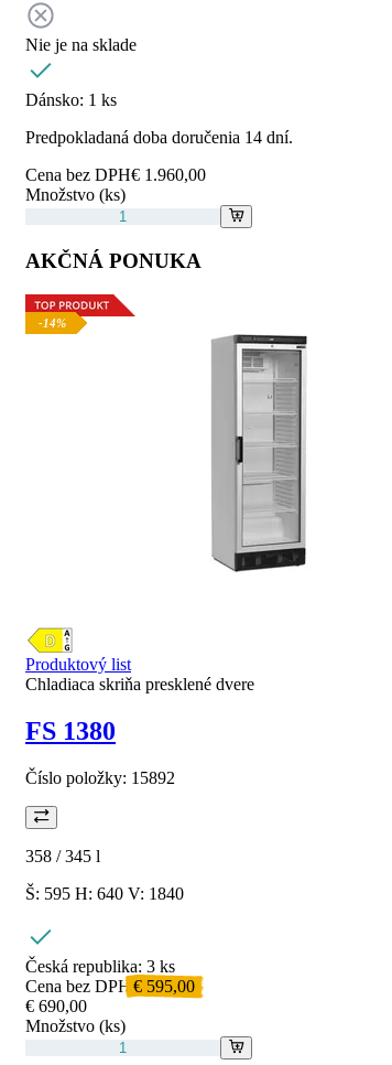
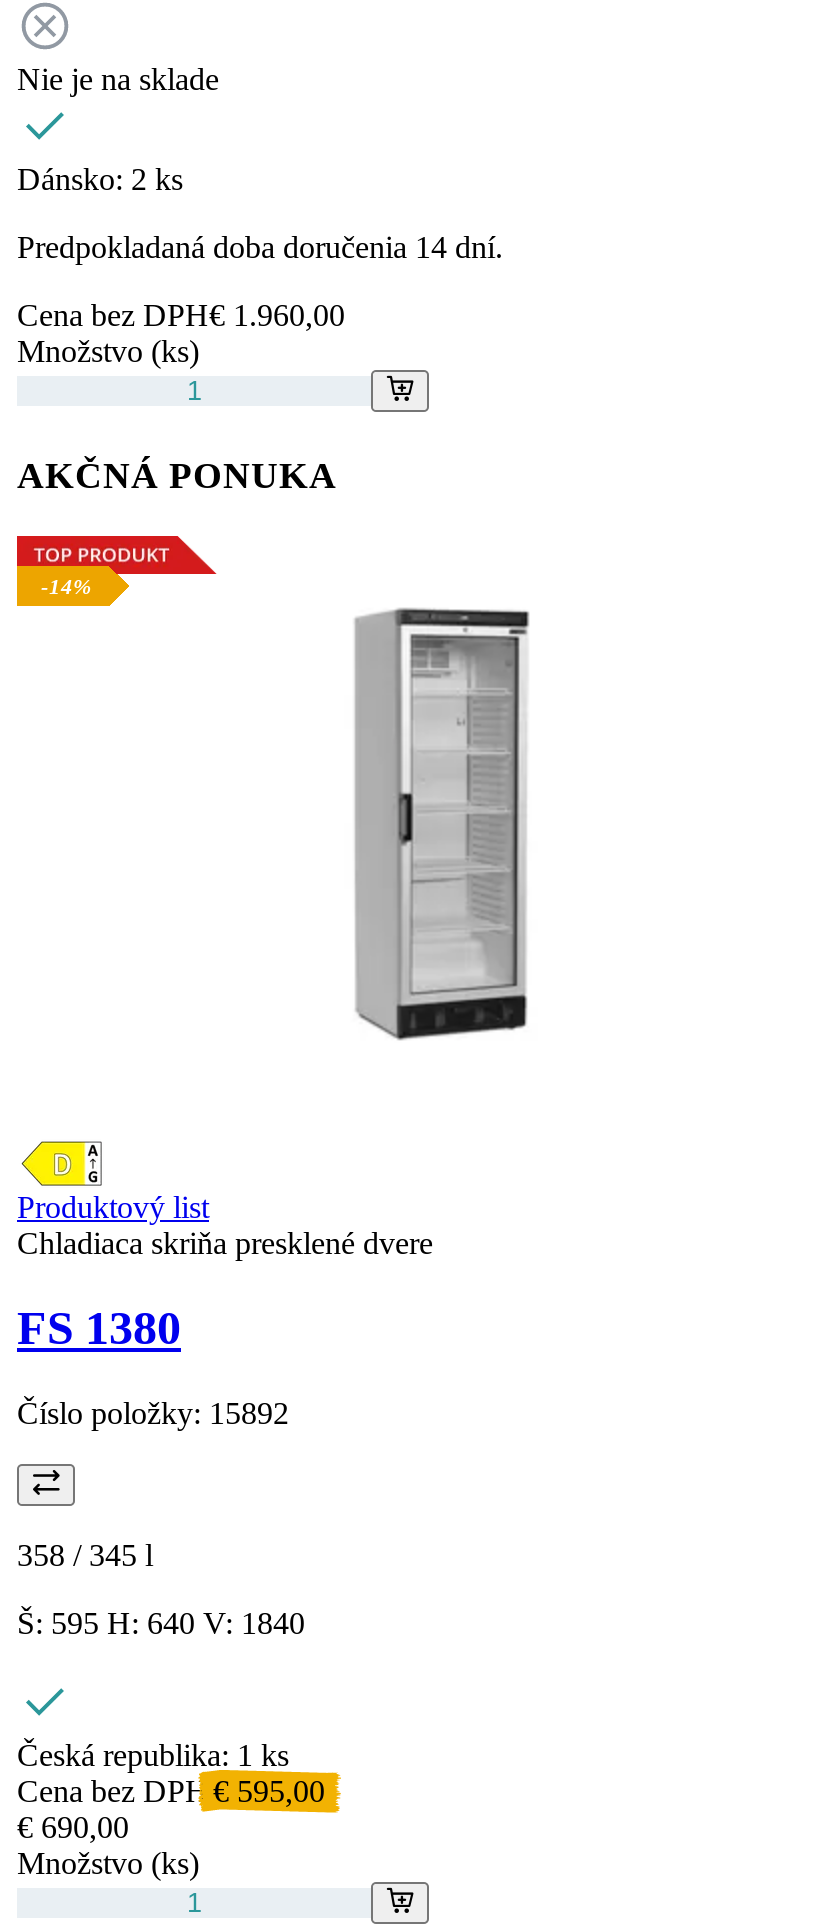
- Dánsko: 1 ks
+ Dánsko: 2 ks

- Česká republika: 3 ks
+ Česká republika: 1 ks
